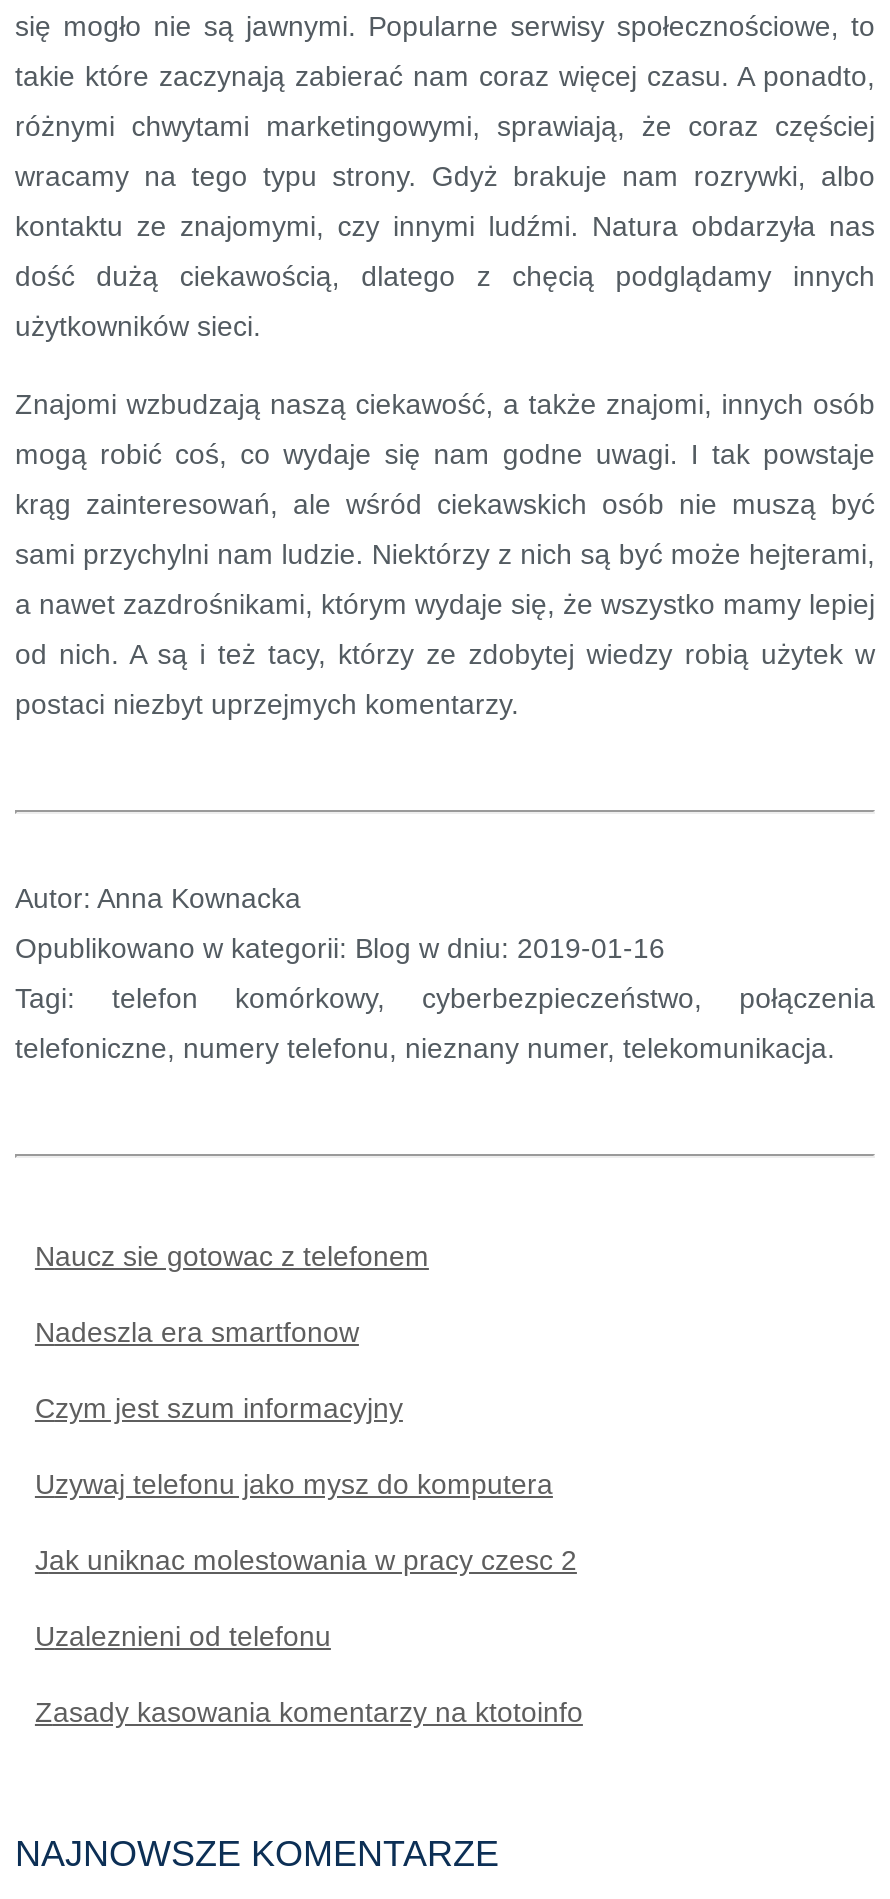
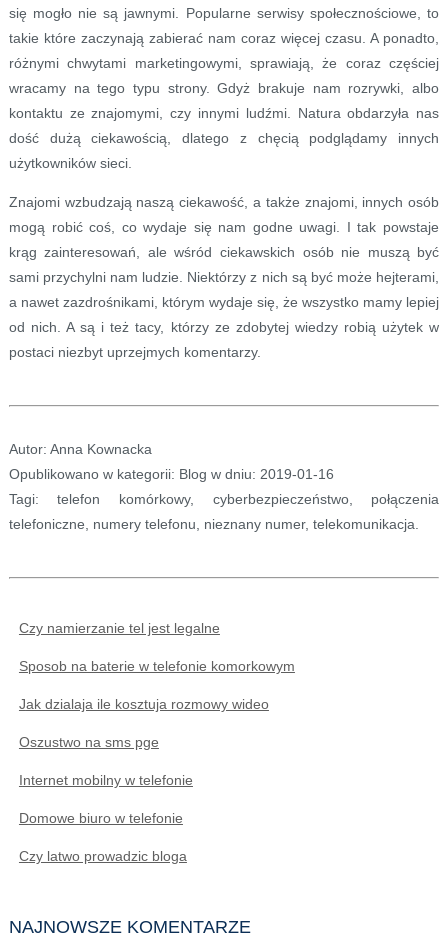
- Naucz sie gotowac z telefonem
+ Czy namierzanie tel jest legalne

- Nadeszla era smartfonow
+ Sposob na baterie w telefonie komorkowym

- Czym jest szum informacyjny
+ Jak dzialaja ile kosztuja rozmowy wideo

- Uzywaj telefonu jako mysz do komputera
+ Oszustwo na sms pge

- Jak uniknac molestowania w pracy czesc 2
+ Internet mobilny w telefonie

- Uzaleznieni od telefonu
+ Domowe biuro w telefonie

- Zasady kasowania komentarzy na ktotoinfo
+ Czy latwo prowadzic bloga
